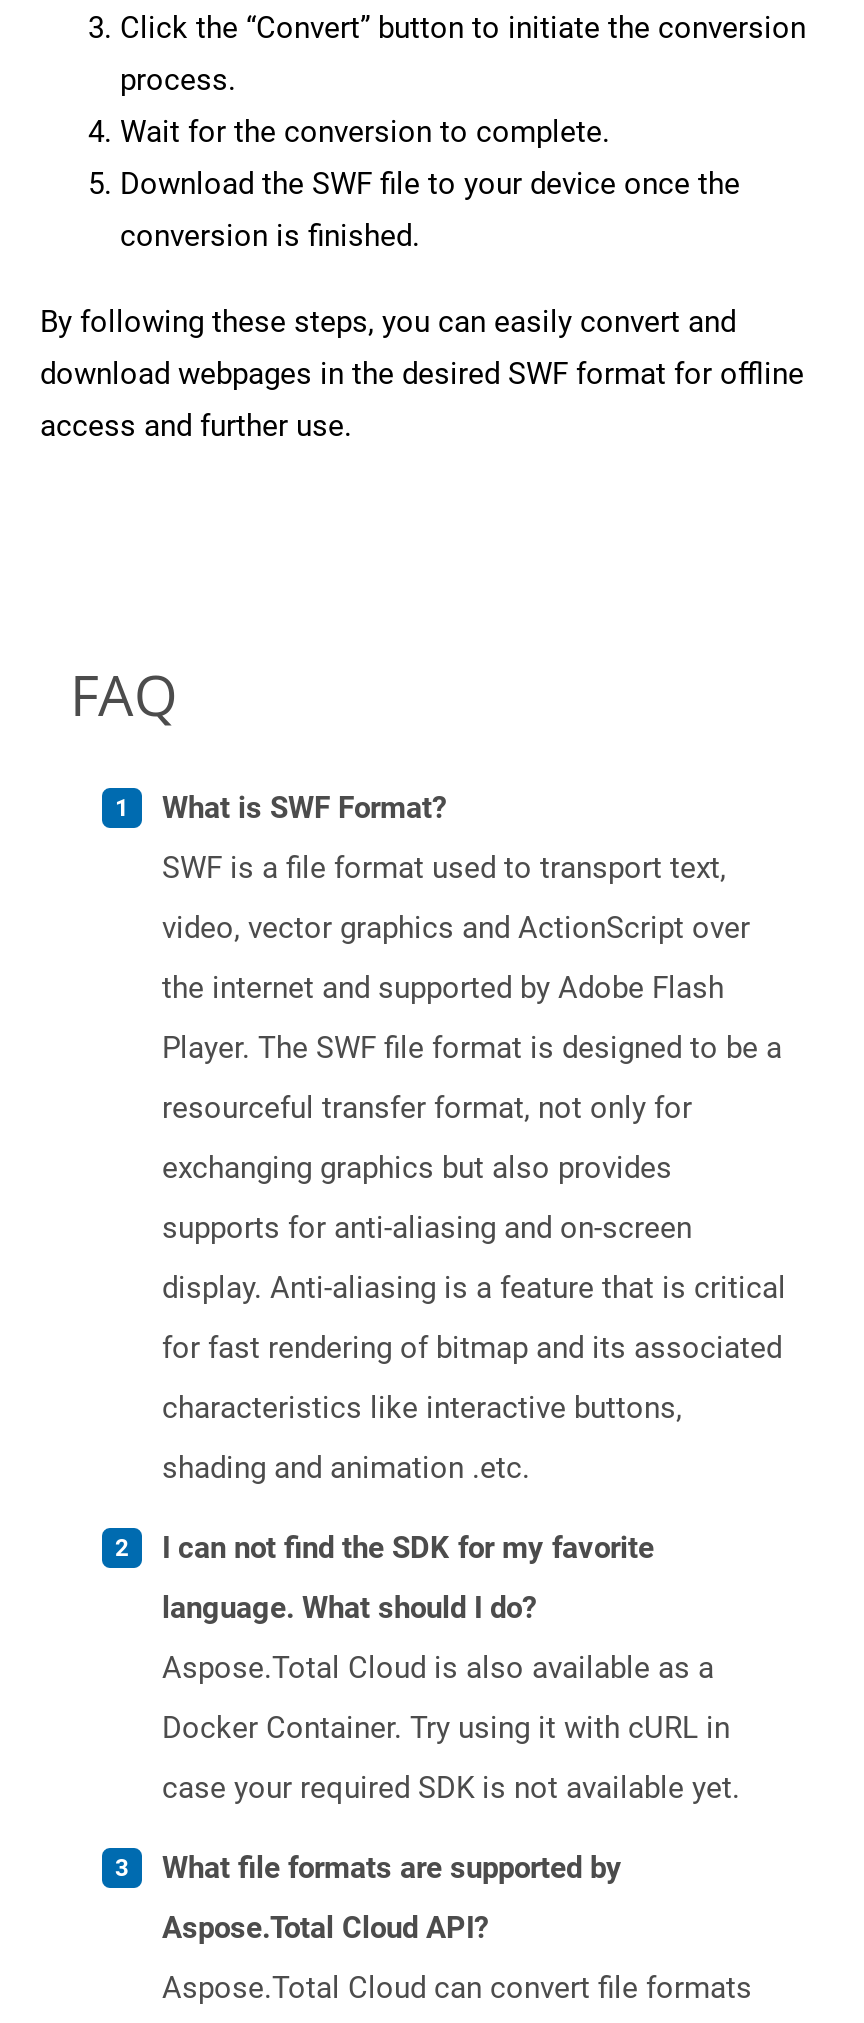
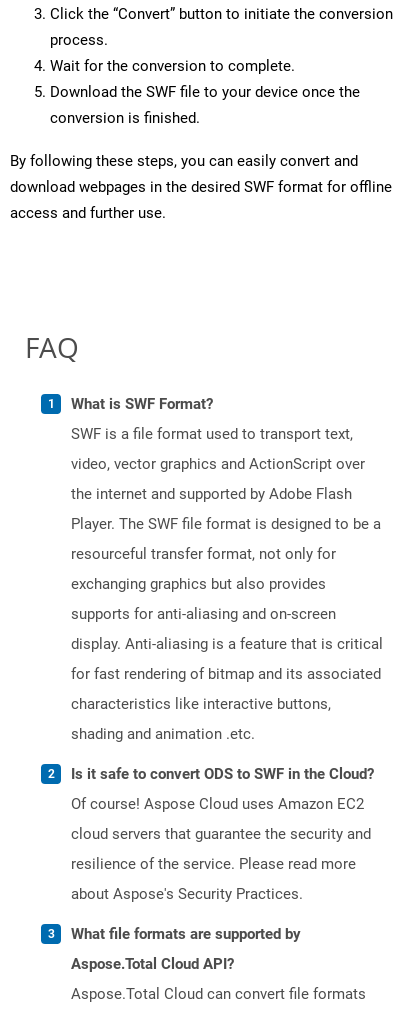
- I can not find the SDK for my favorite
+ Is it safe to convert ODS to SWF in the Cloud?

- language. What should I do?
+ Of course! Aspose Cloud uses Amazon EC2

- Aspose.Total Cloud is also available as a
+ cloud servers that guarantee the security and

- Docker Container. Try using it with cURL in
+ resilience of the service. Please read more

- case your required SDK is not available yet.
+ about Aspose's Security Practices.
